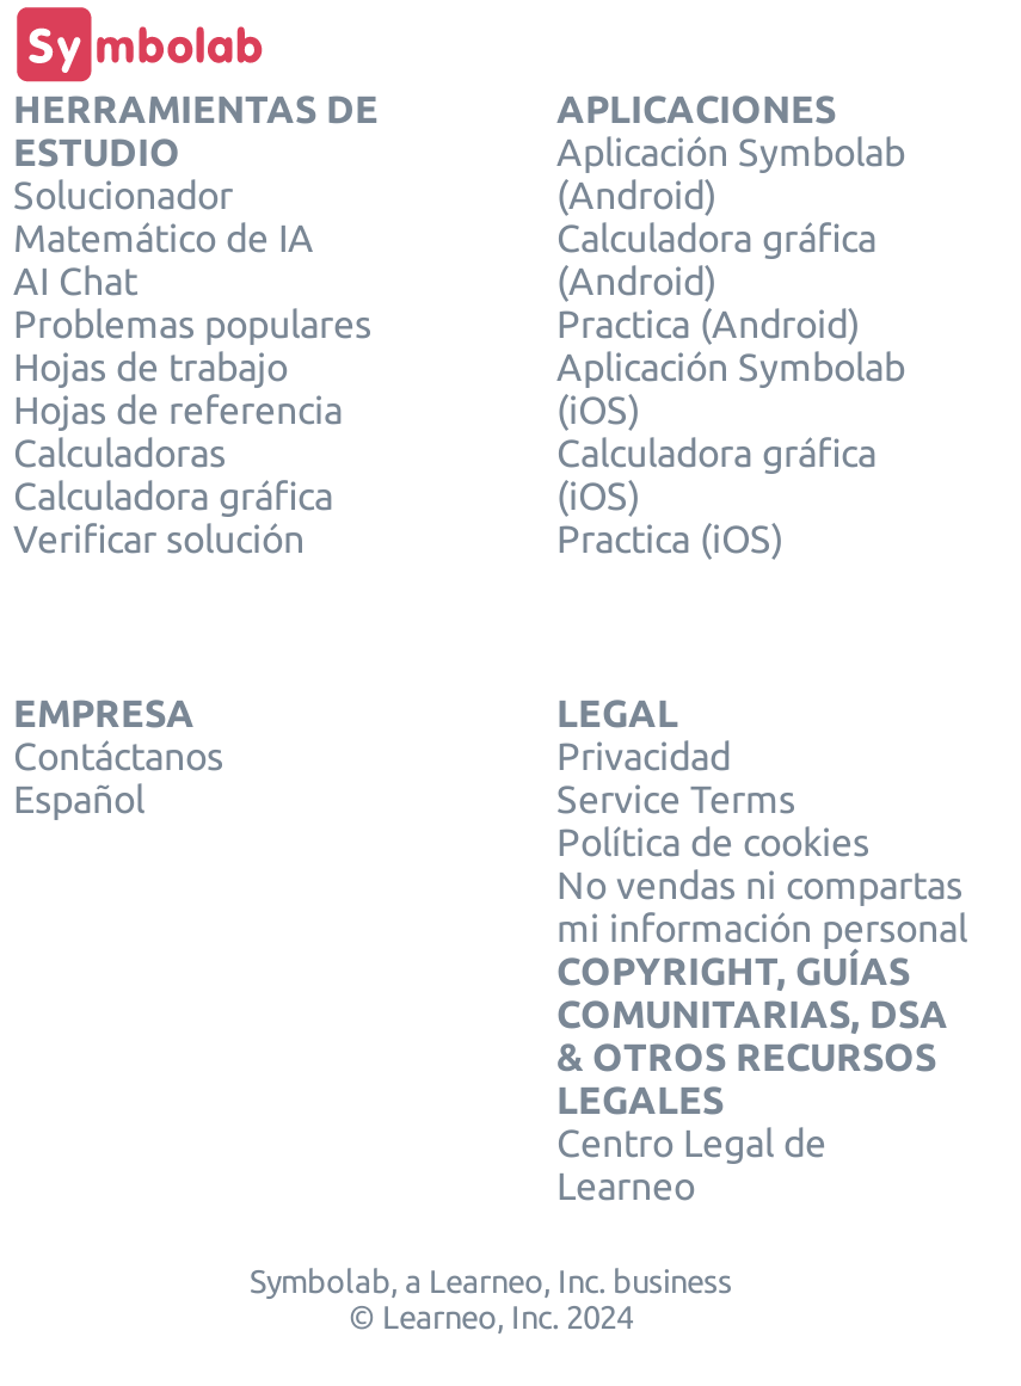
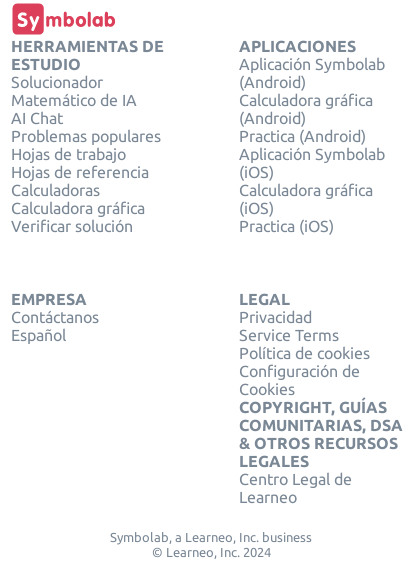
- No vendas ni compartas
- mi información personal
+ Configuración de
+ Cookies
